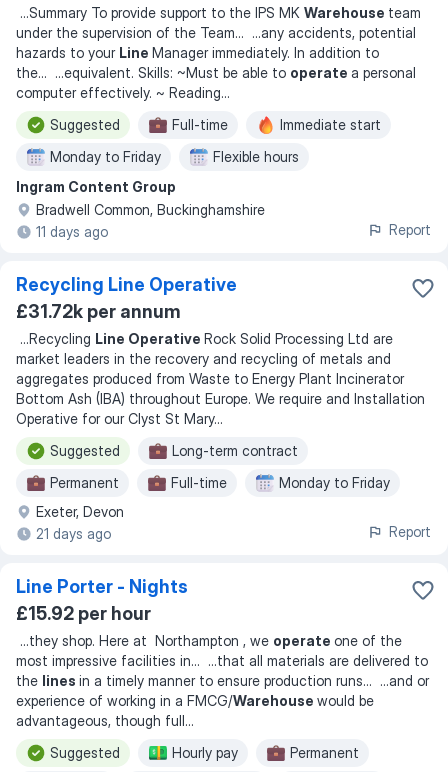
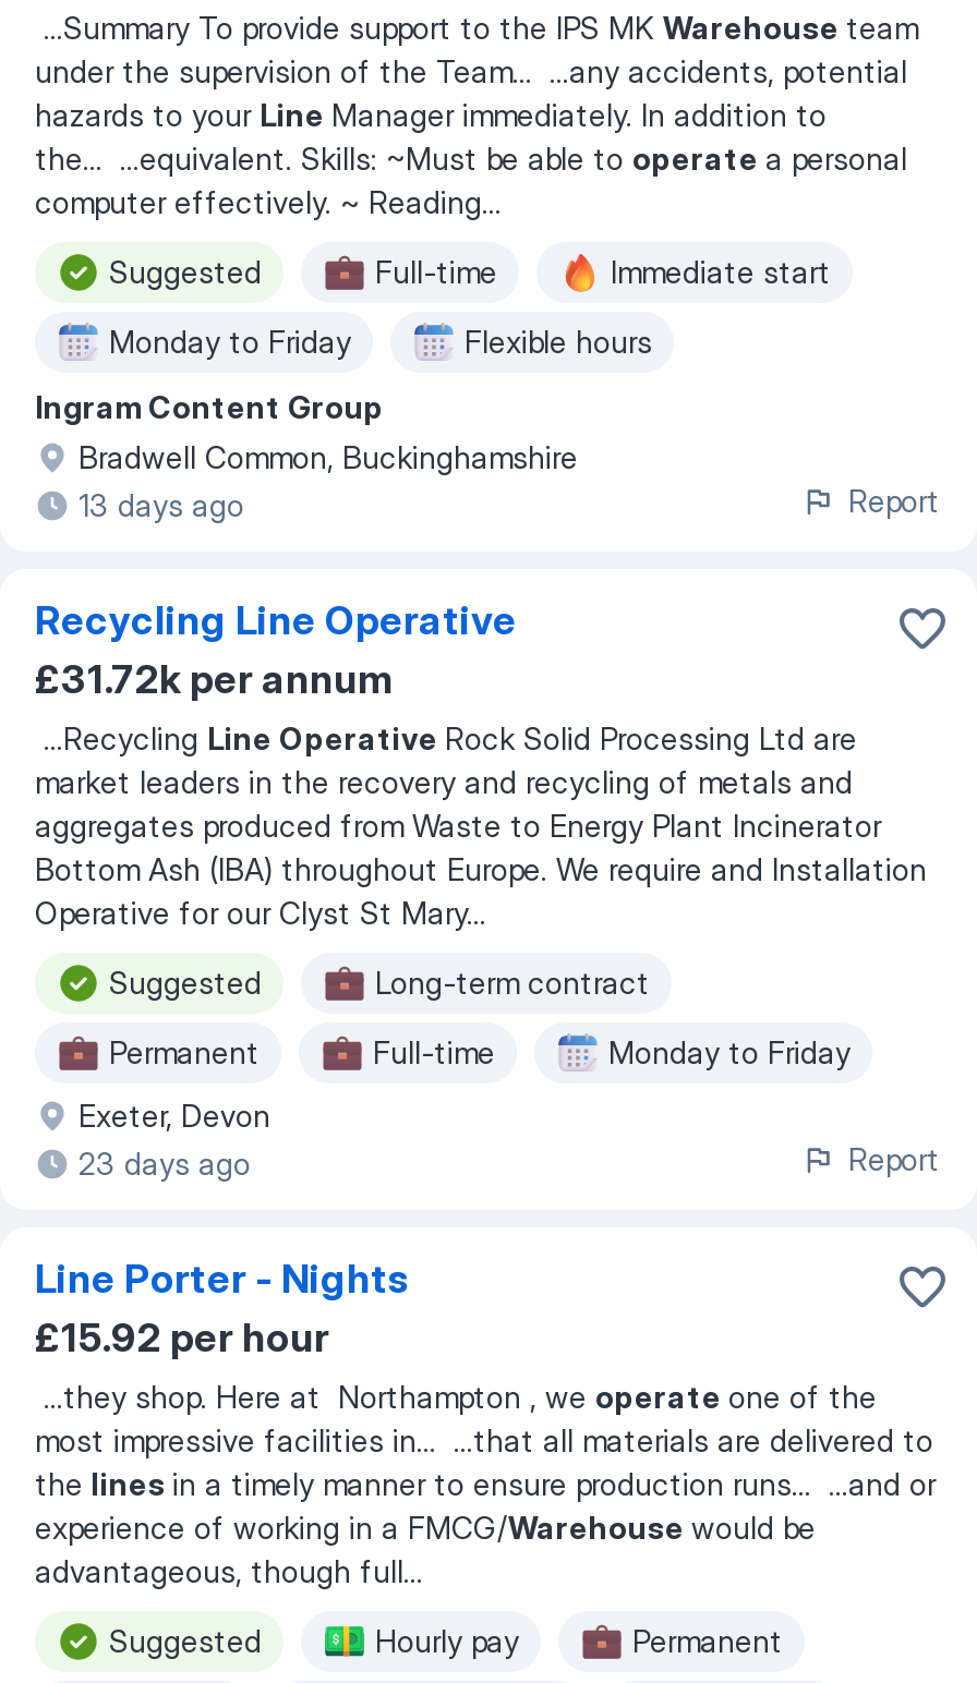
- 11 days ago
+ 13 days ago

- 21 days ago
+ 23 days ago
